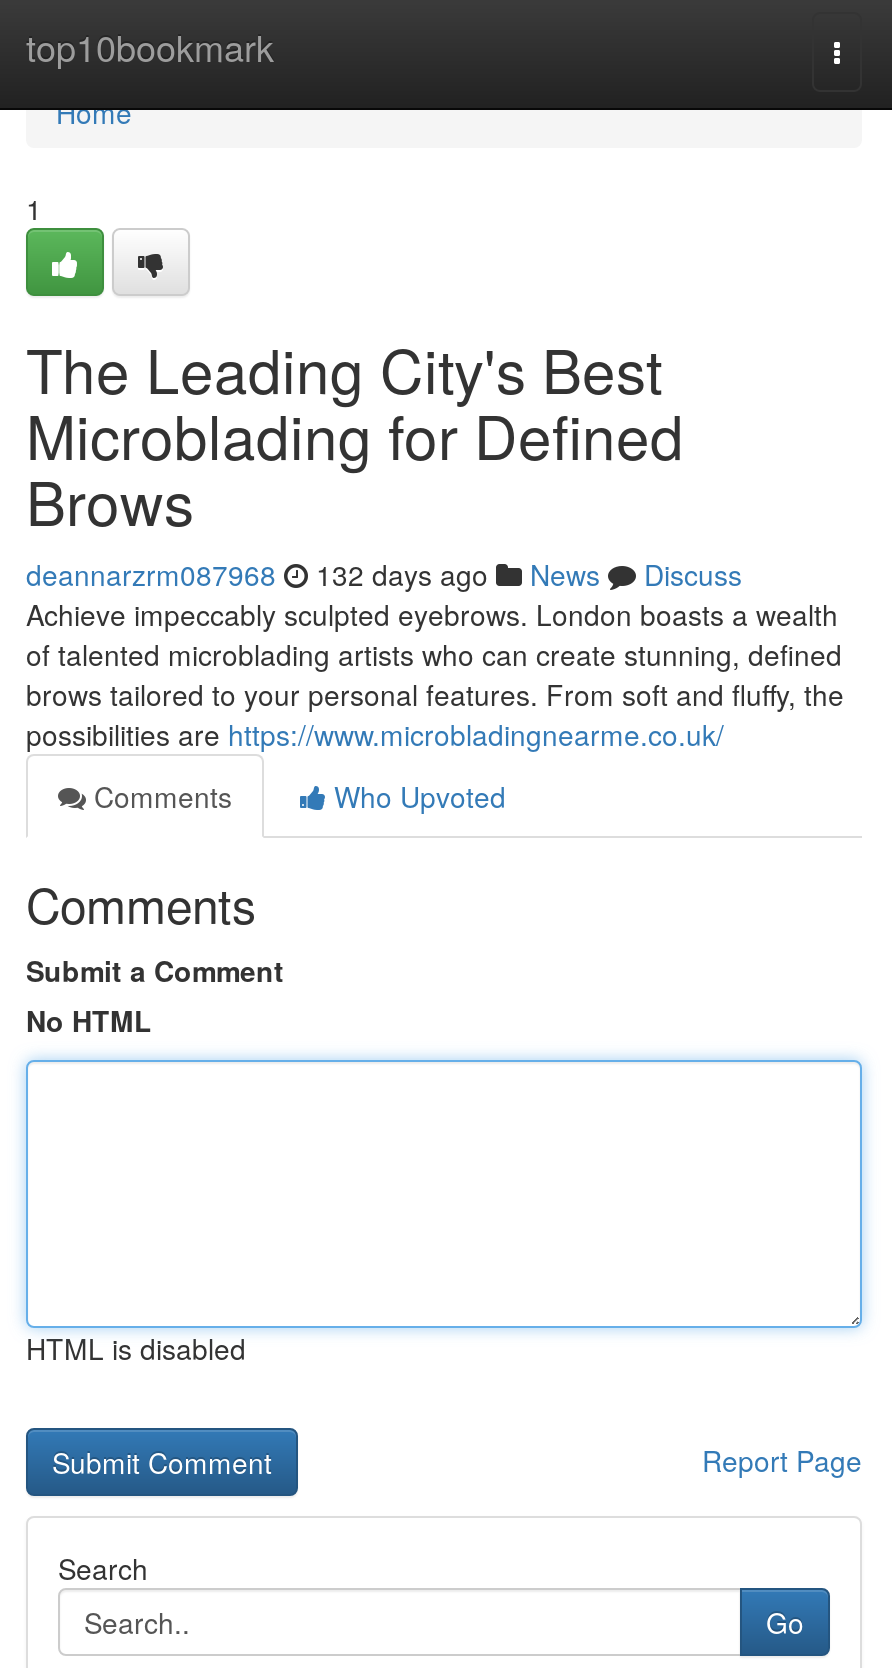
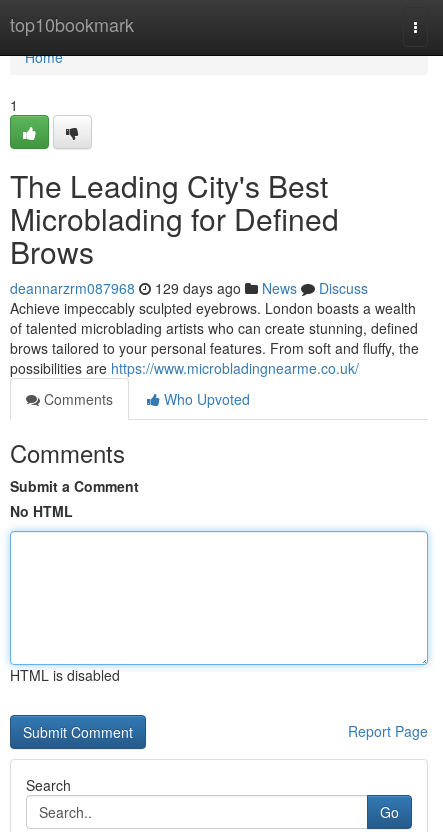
- deannarzrm087968 132 days ago News Discuss
+ deannarzrm087968 129 days ago News Discuss
